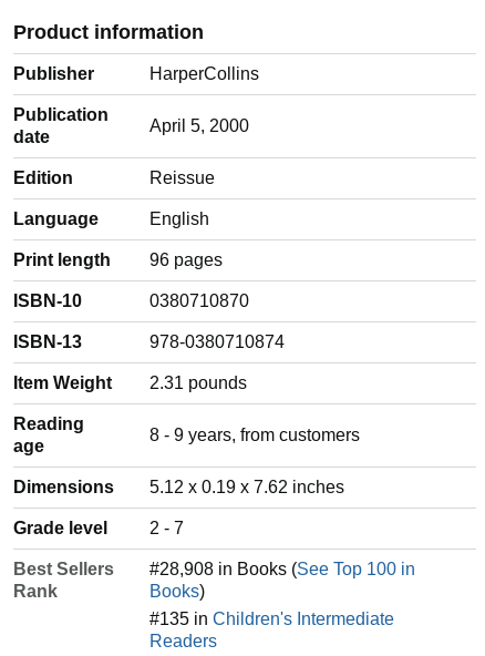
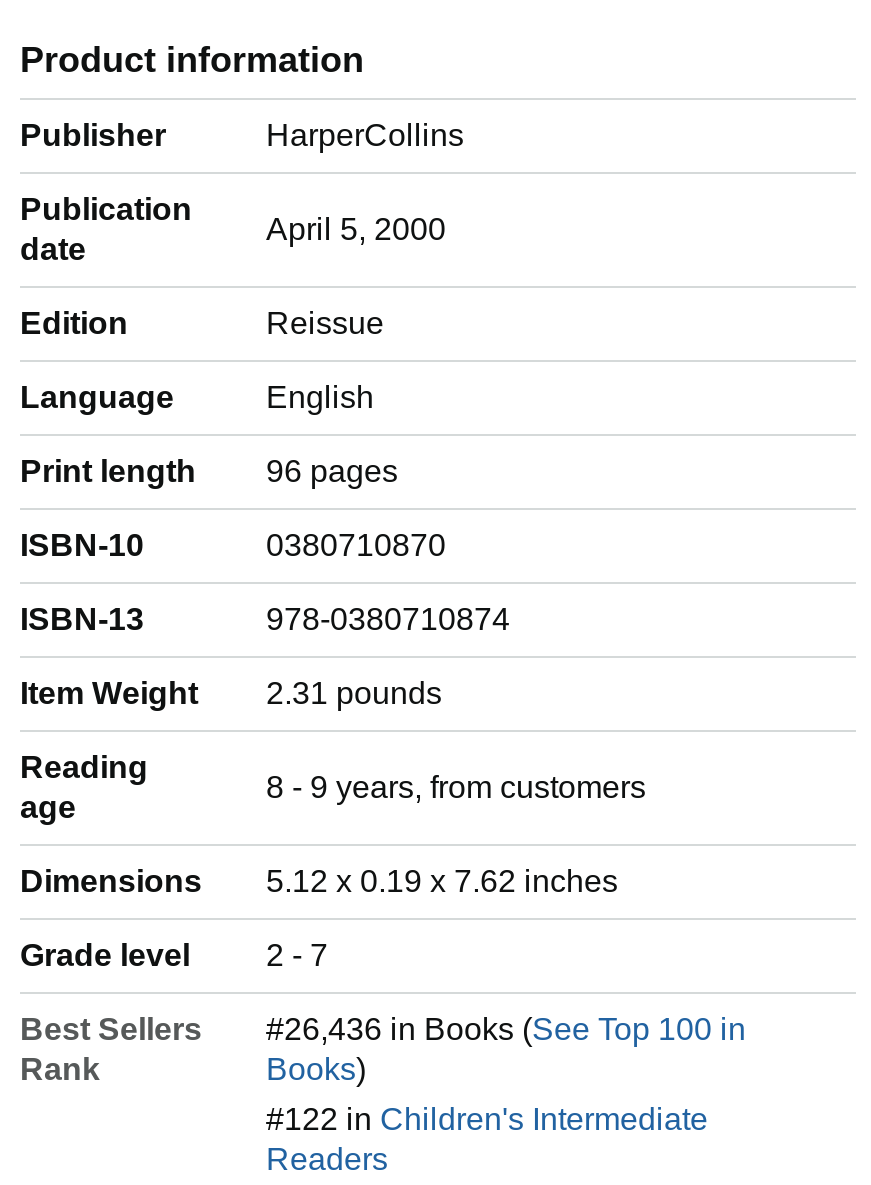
- #28,908 in Books (See Top 100 in
+ #26,436 in Books (See Top 100 in

- #135 in Children's Intermediate
+ #122 in Children's Intermediate
